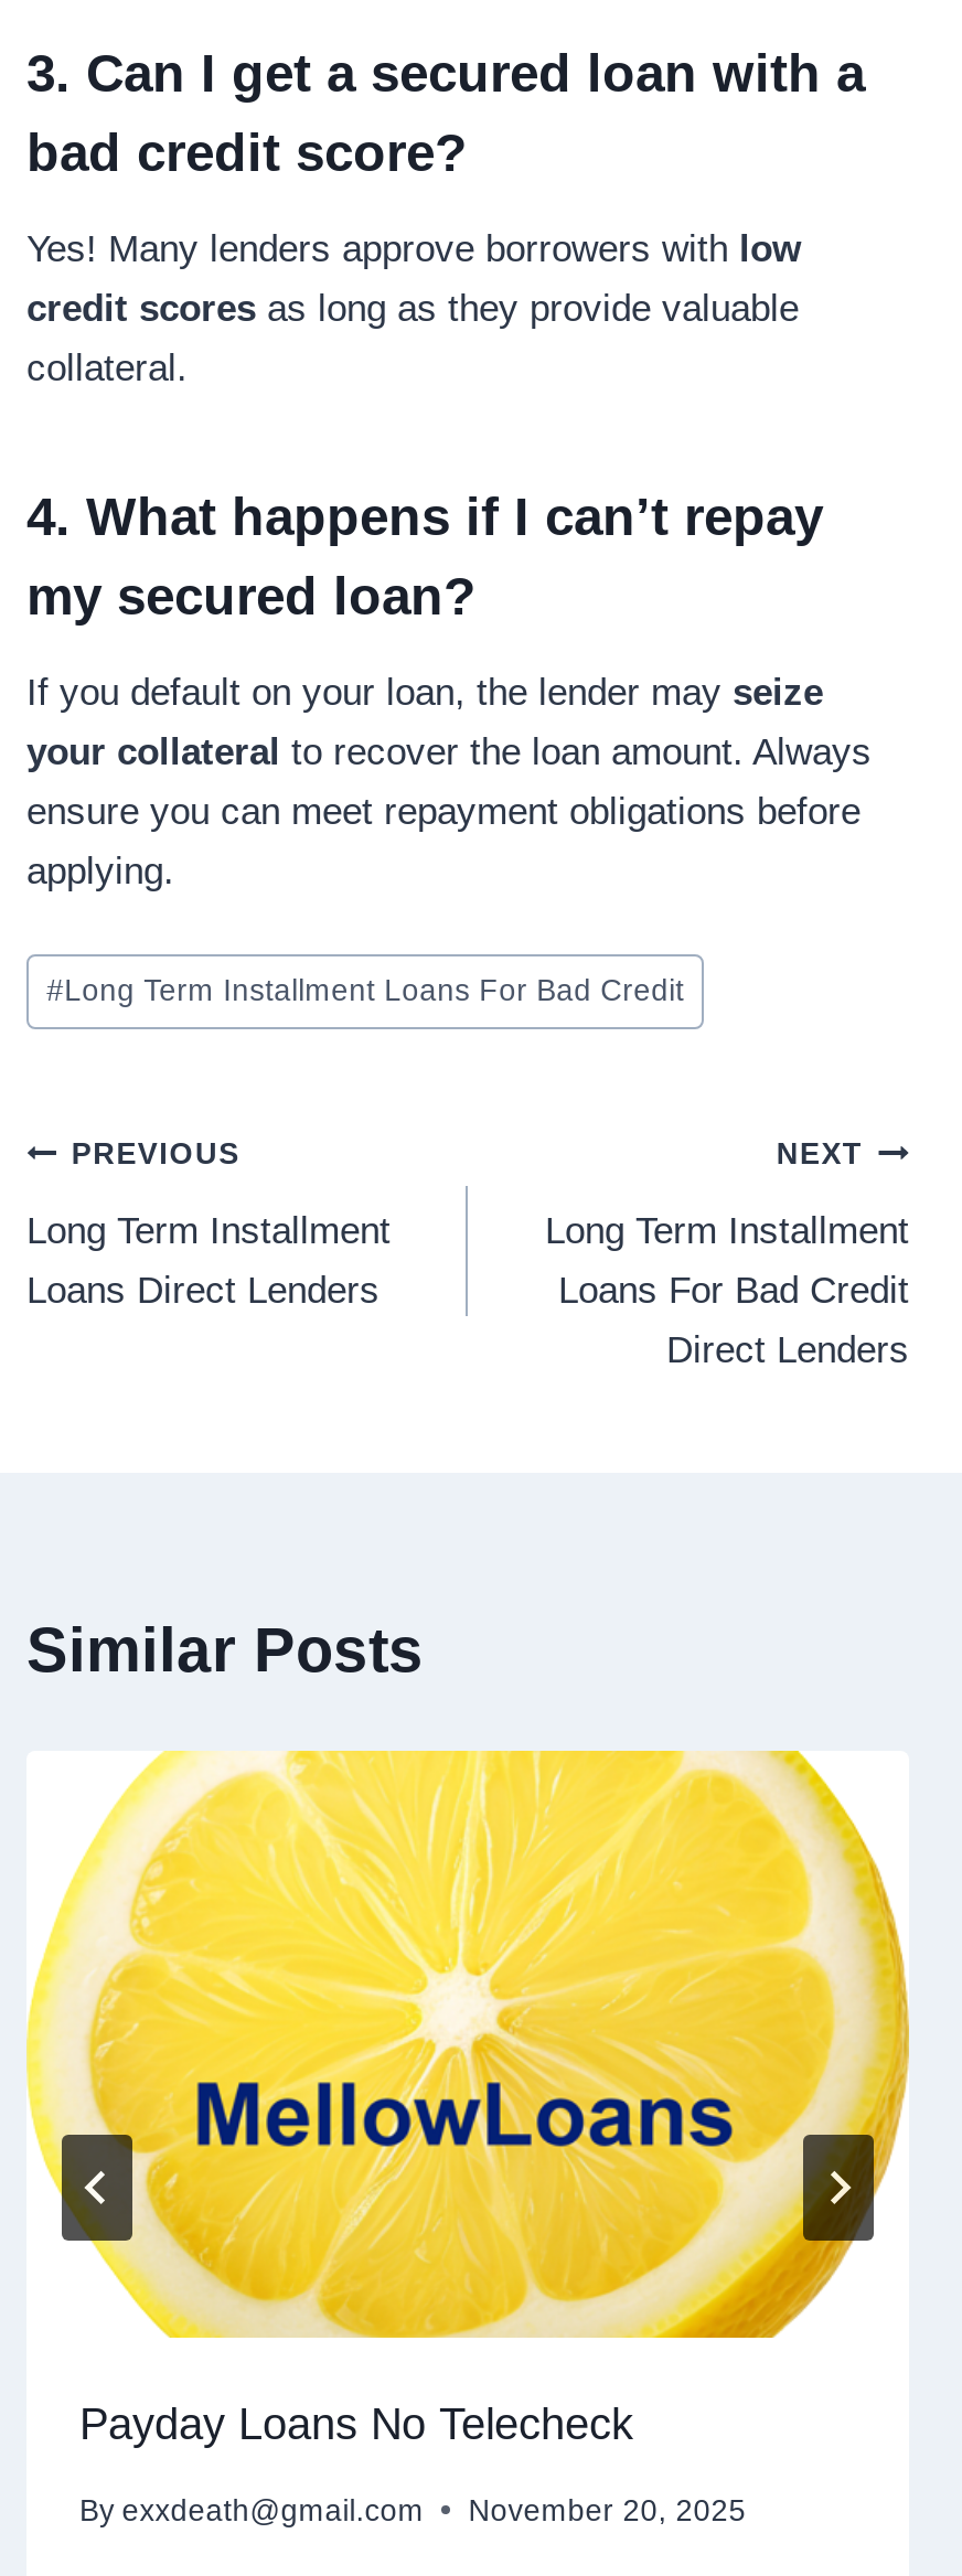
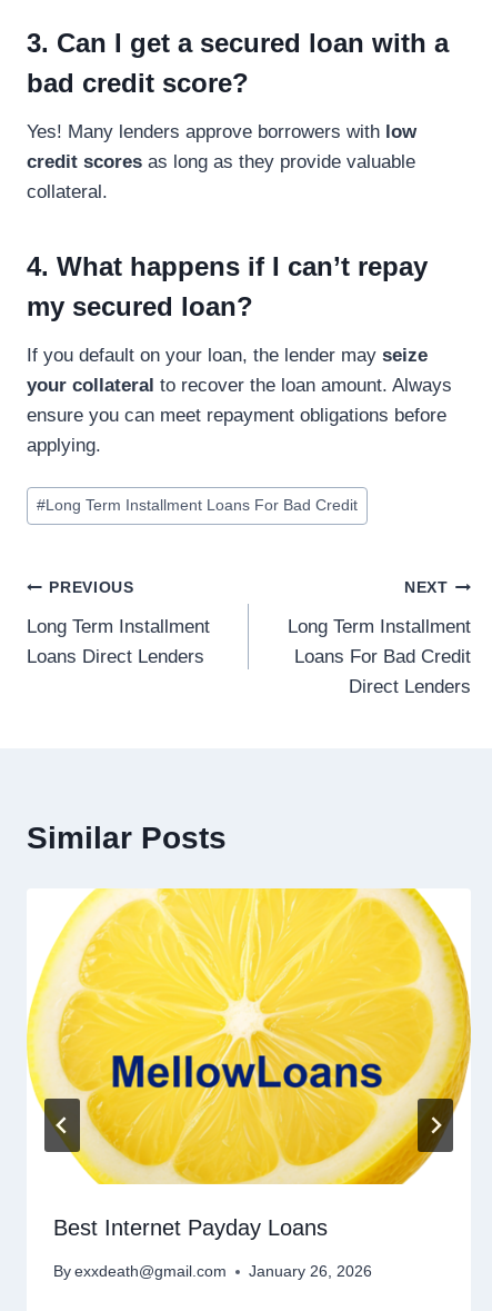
- [image]
+ [image]

- [image]
+ [image]

- Payday Loans No Telecheck
+ Best Internet Payday Loans

- By exxdeath@gmail.com November 20, 2025
+ By exxdeath@gmail.com January 26, 2026
